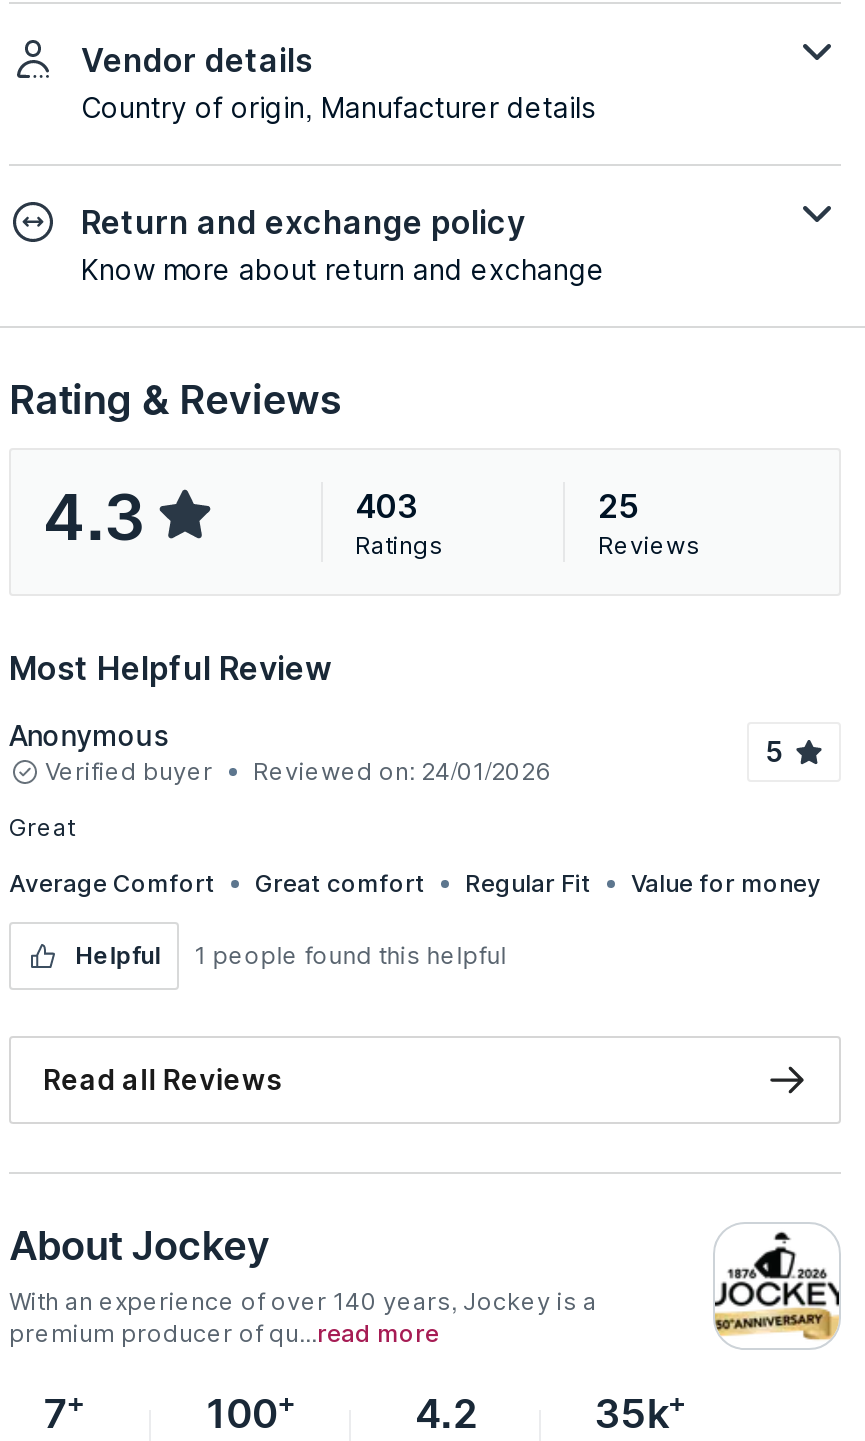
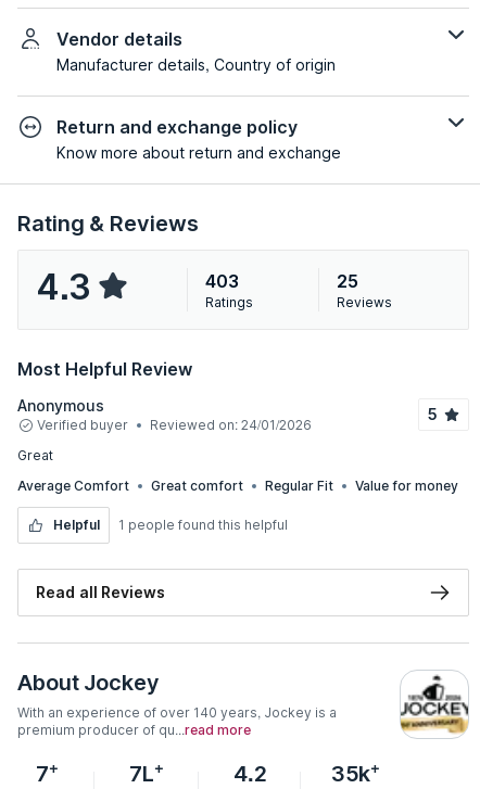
- Country of origin, Manufacturer details
+ Manufacturer details, Country of origin

- 100+
+ 7L+
